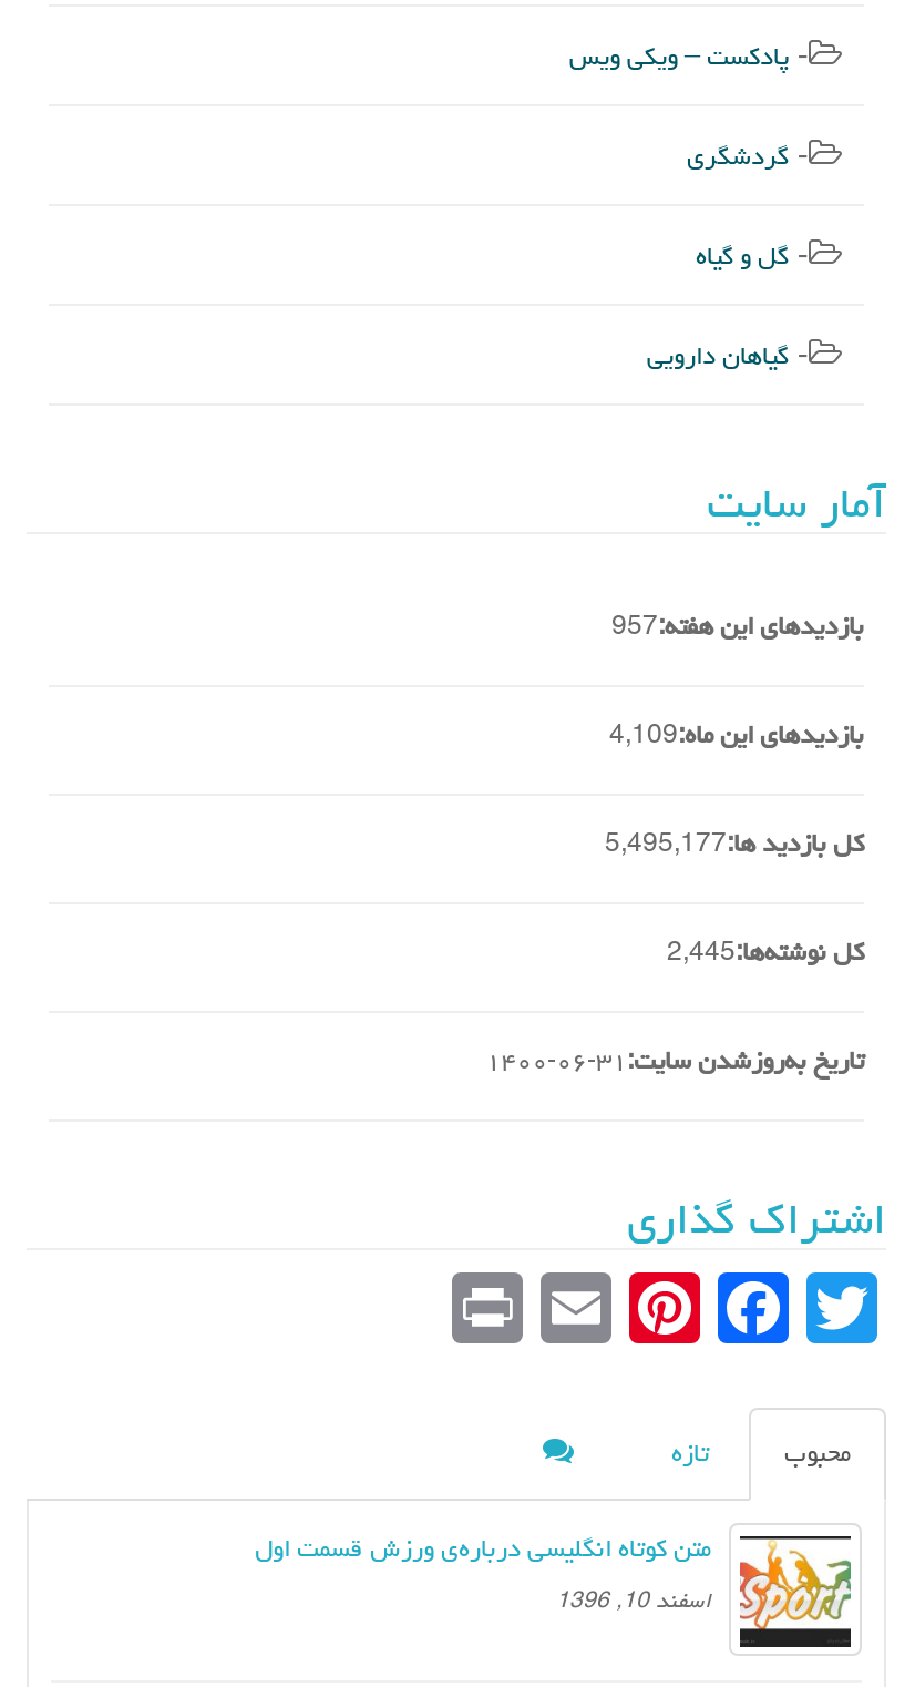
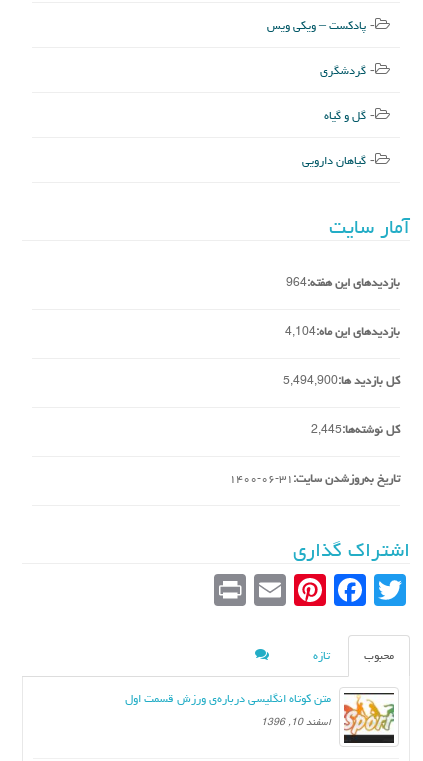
- بازدیدهای این هفته:957
+ بازدیدهای این هفته:964

- بازدیدهای این ماه:4,109
+ بازدیدهای این ماه:4,104

- کل بازدید ها:5,495,177
+ کل بازدید ها:5,494,900
